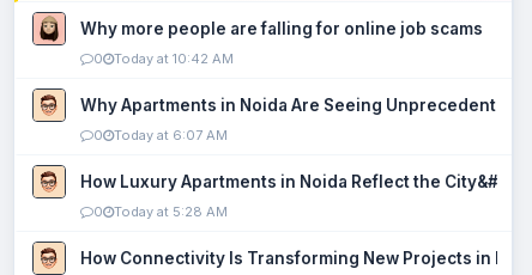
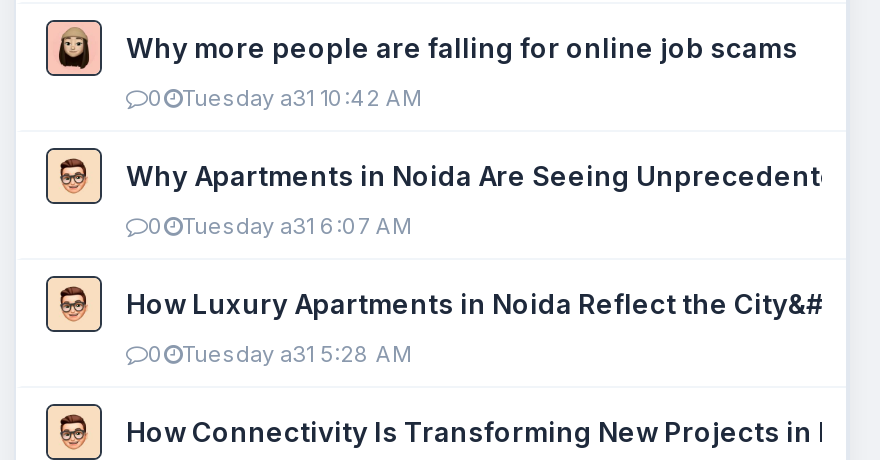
- 0 Today at 10:42 AM
+ 0 Tuesday a31 10:42 AM

- 0 Today at 6:07 AM
+ 0 Tuesday a31 6:07 AM

- 0 Today at 5:28 AM
+ 0 Tuesday a31 5:28 AM
